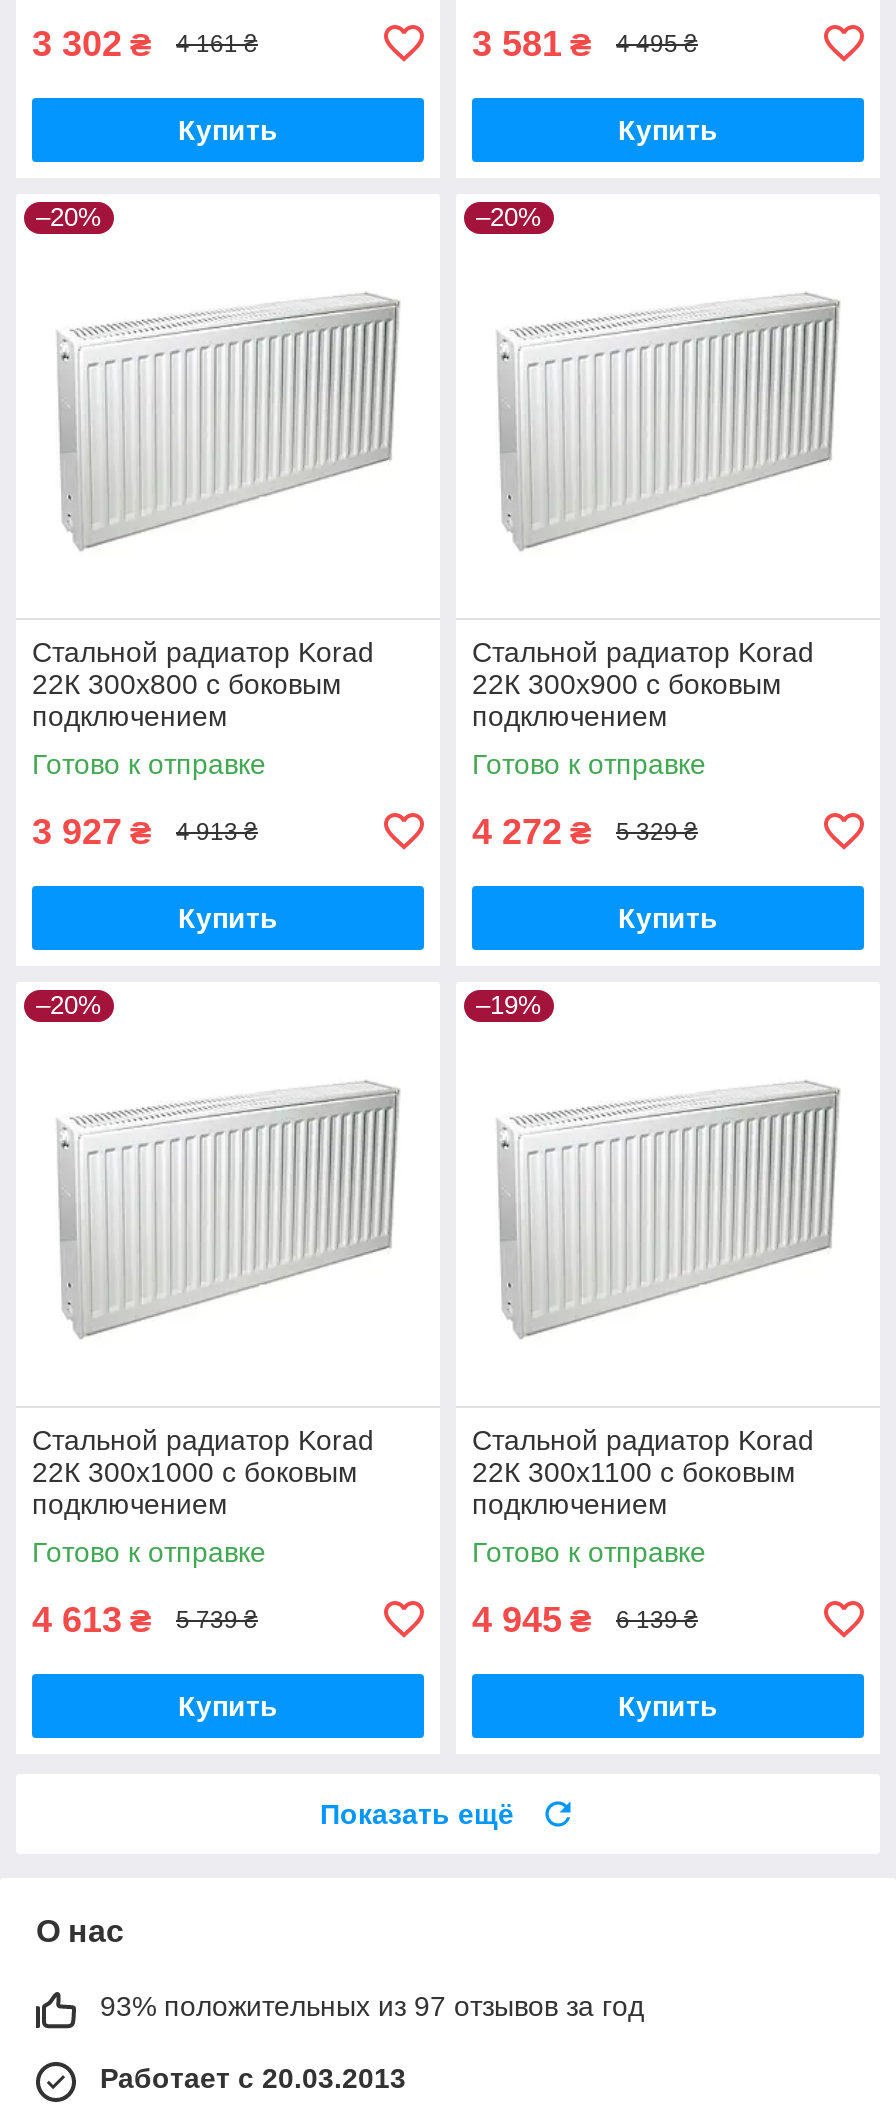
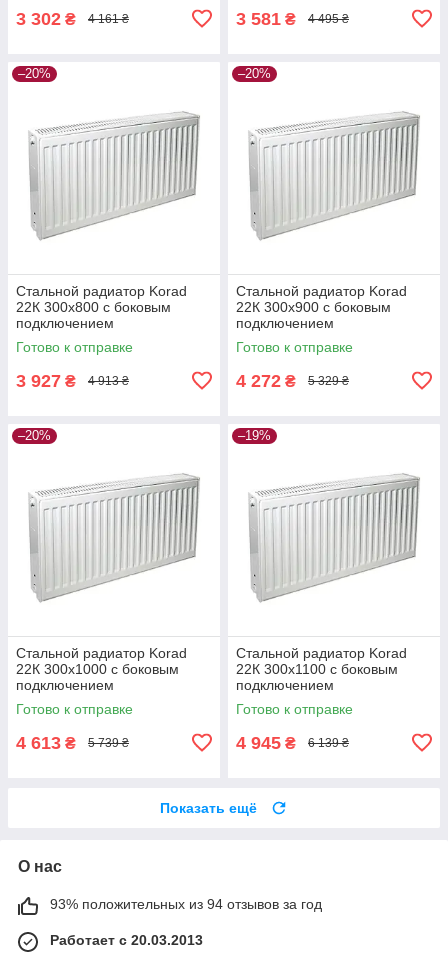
- Купить

- Купить

- Купить

- Купить

- Купить

- Купить

- 93% положительных из 97 отзывов за год
+ 93% положительных из 94 отзывов за год
